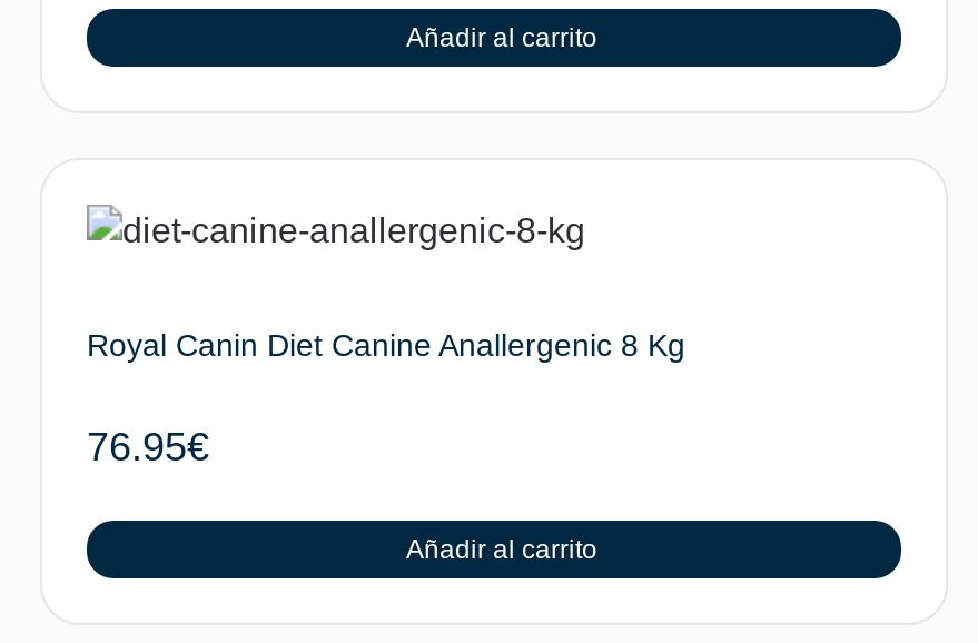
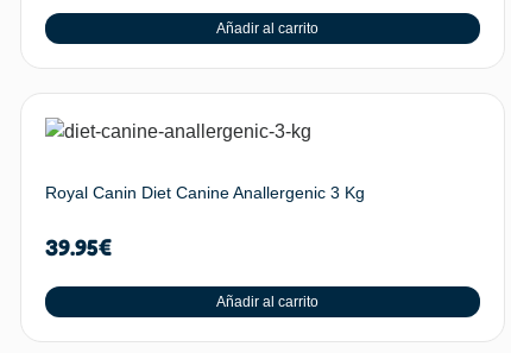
- Royal Canin Diet Canine Anallergenic 8 Kg
+ Royal Canin Diet Canine Anallergenic 3 Kg

- 76.95€
+ 39.95€
